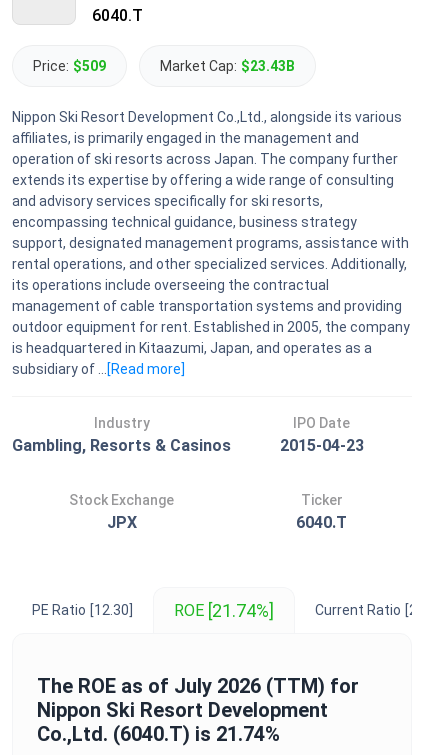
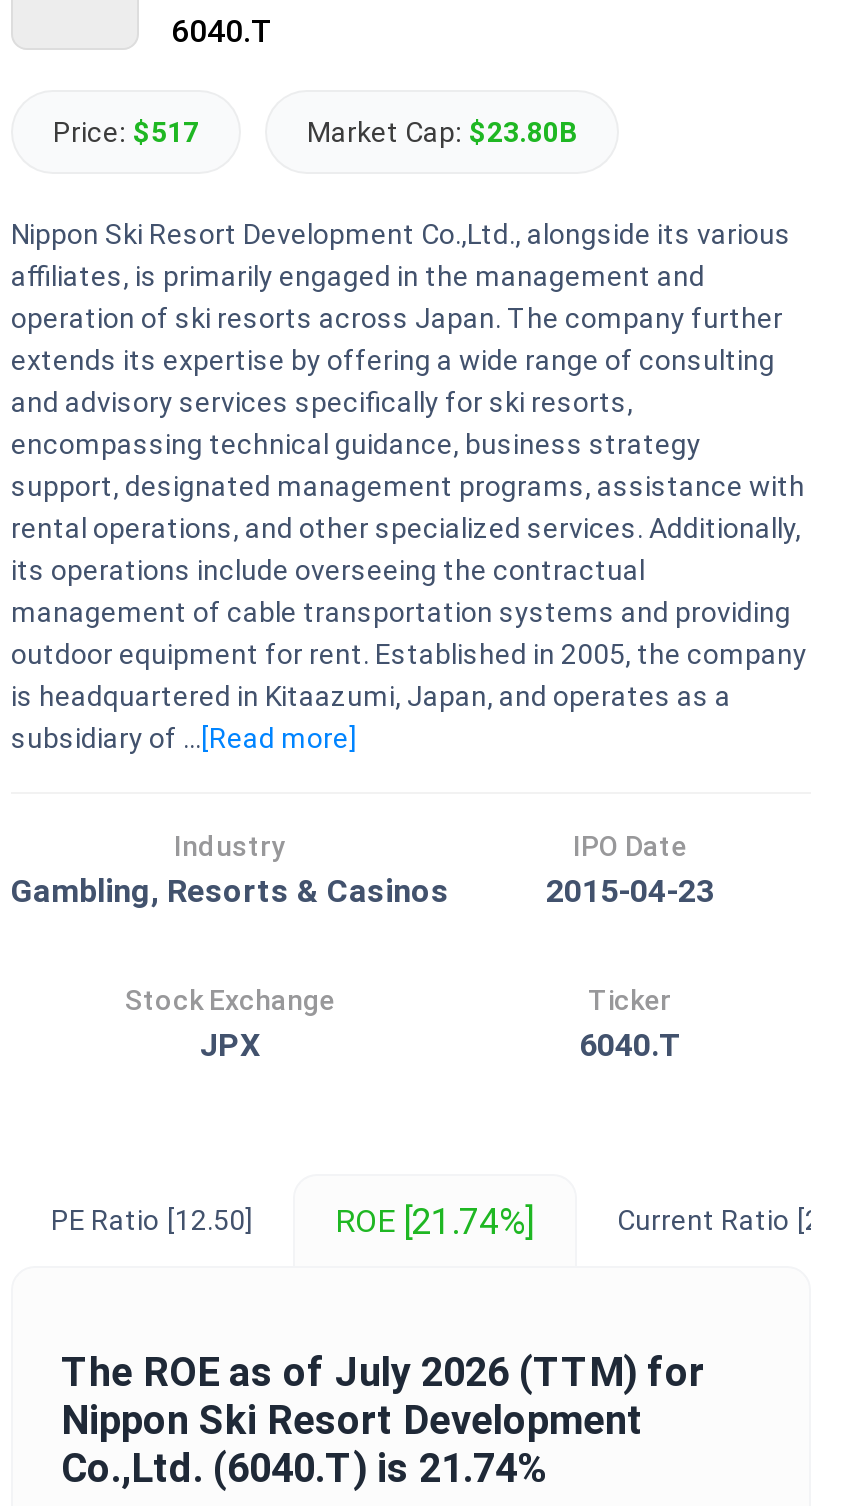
- Price: $509
+ Price: $517

- Market Cap: $23.43B
+ Market Cap: $23.80B

- PE Ratio [12.30]
+ PE Ratio [12.50]
